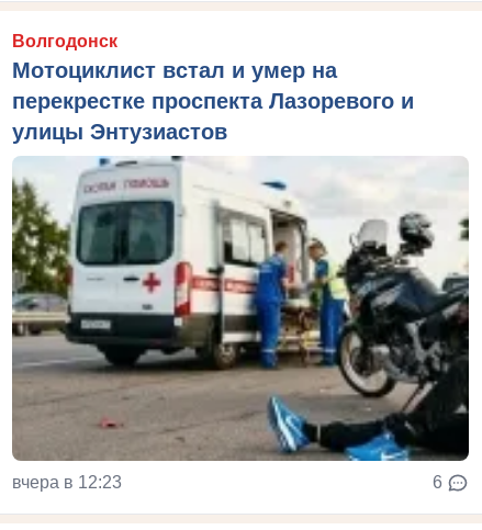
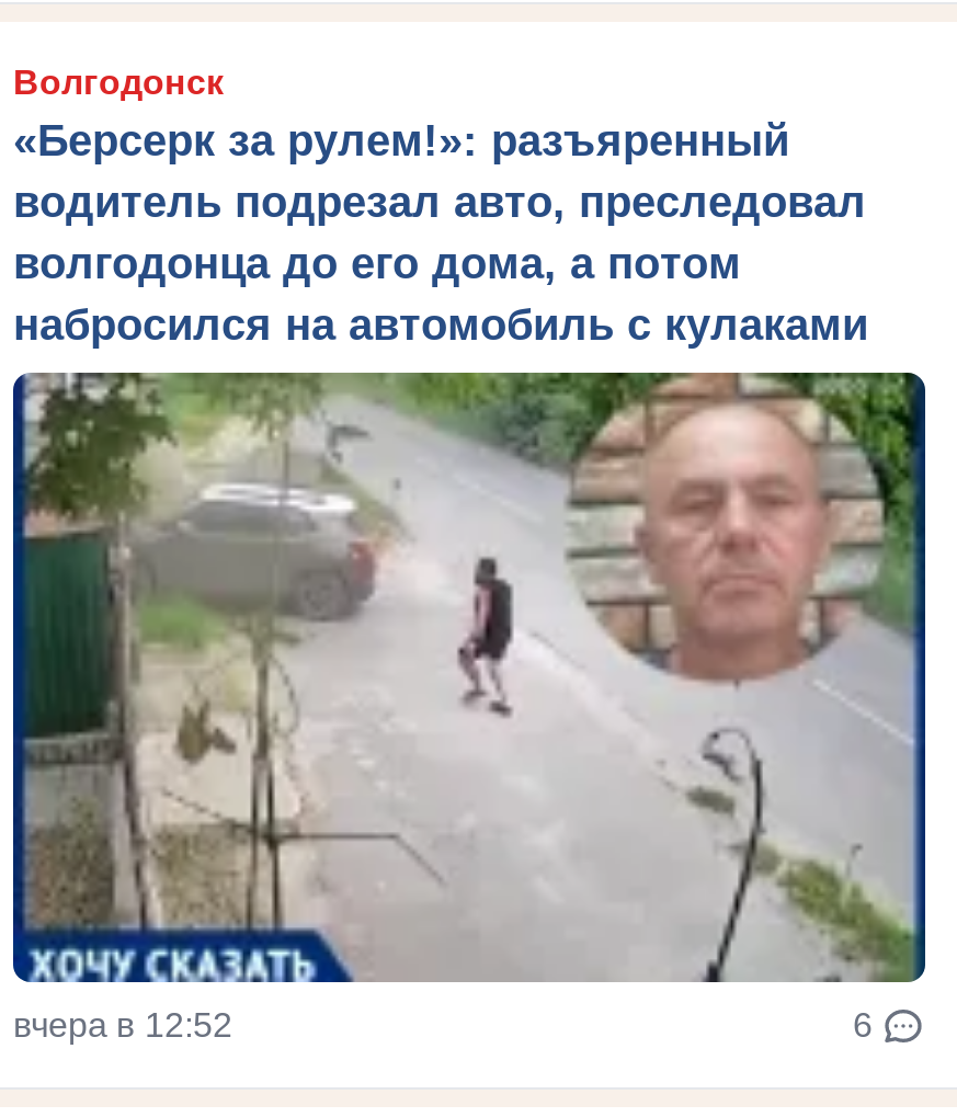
- Мотоциклист встал и умер на
- перекрестке проспекта Лазоревого и
- улицы Энтузиастов
+ «Берсерк за рулем!»: разъяренный
+ водитель подрезал авто, преследовал
+ волгодонца до его дома, а потом
+ набросился на автомобиль с кулаками

- [image]
- вчера в 12:23
+ [image]
+ вчера в 12:52
